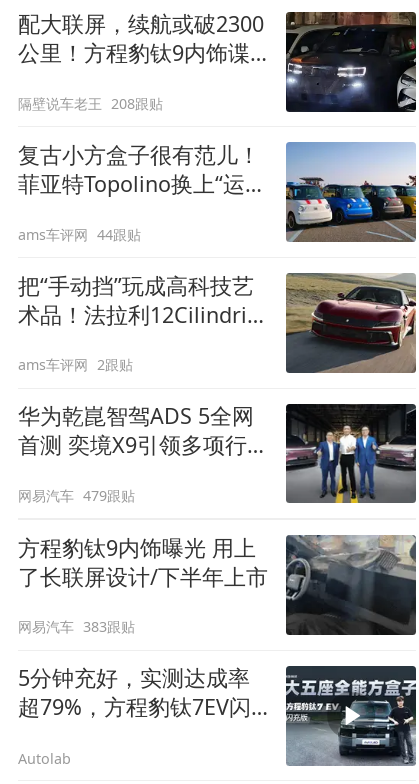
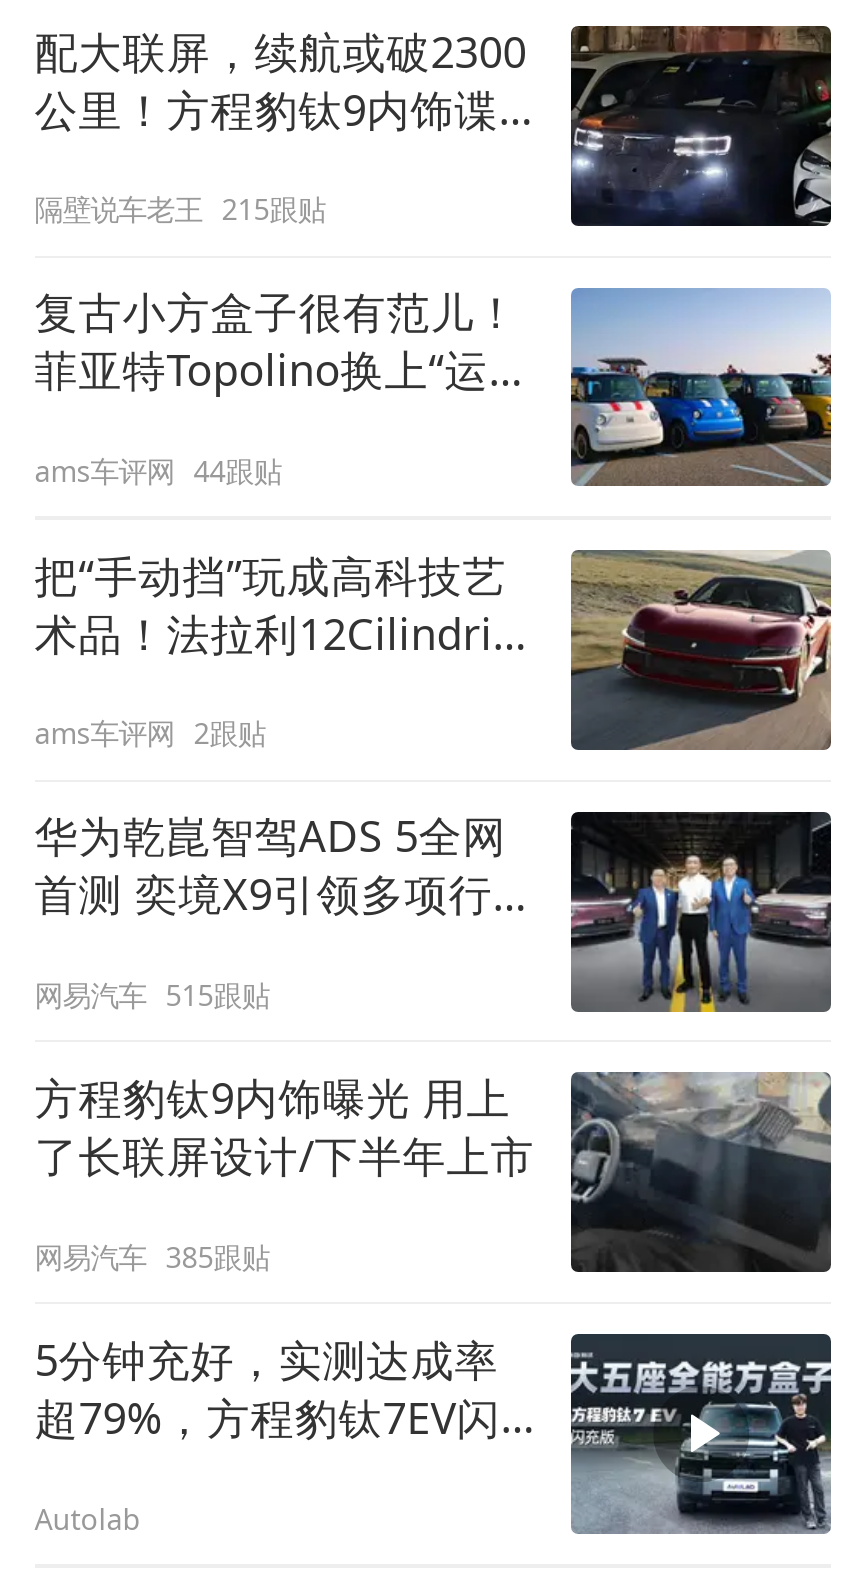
- 隔壁说车老王 208跟贴
+ 隔壁说车老王 215跟贴

- 网易汽车 479跟贴
+ 网易汽车 515跟贴

- 网易汽车 383跟贴
+ 网易汽车 385跟贴
